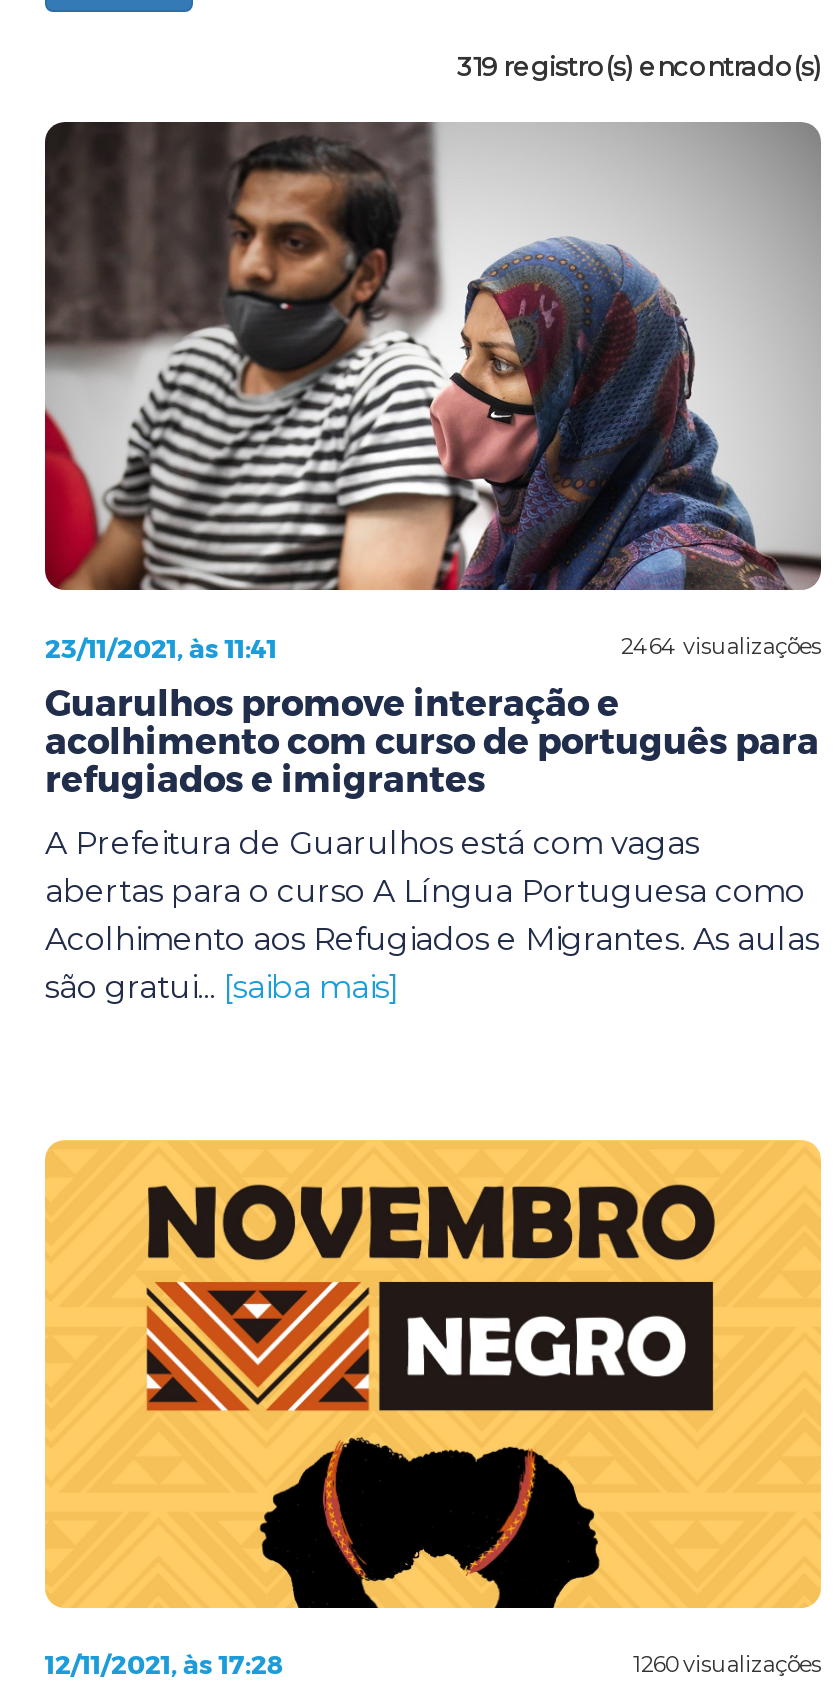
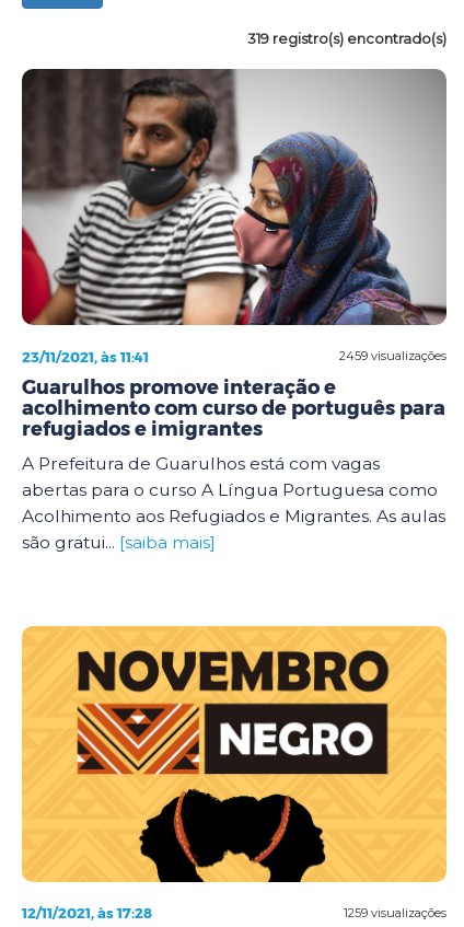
- 2464 visualizações
+ 2459 visualizações

- 1260 visualizações
+ 1259 visualizações
